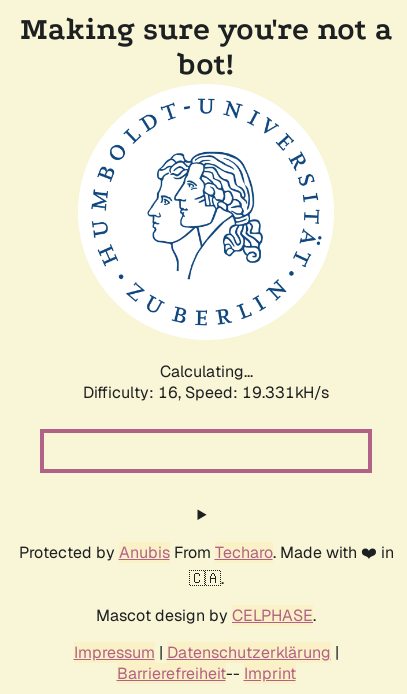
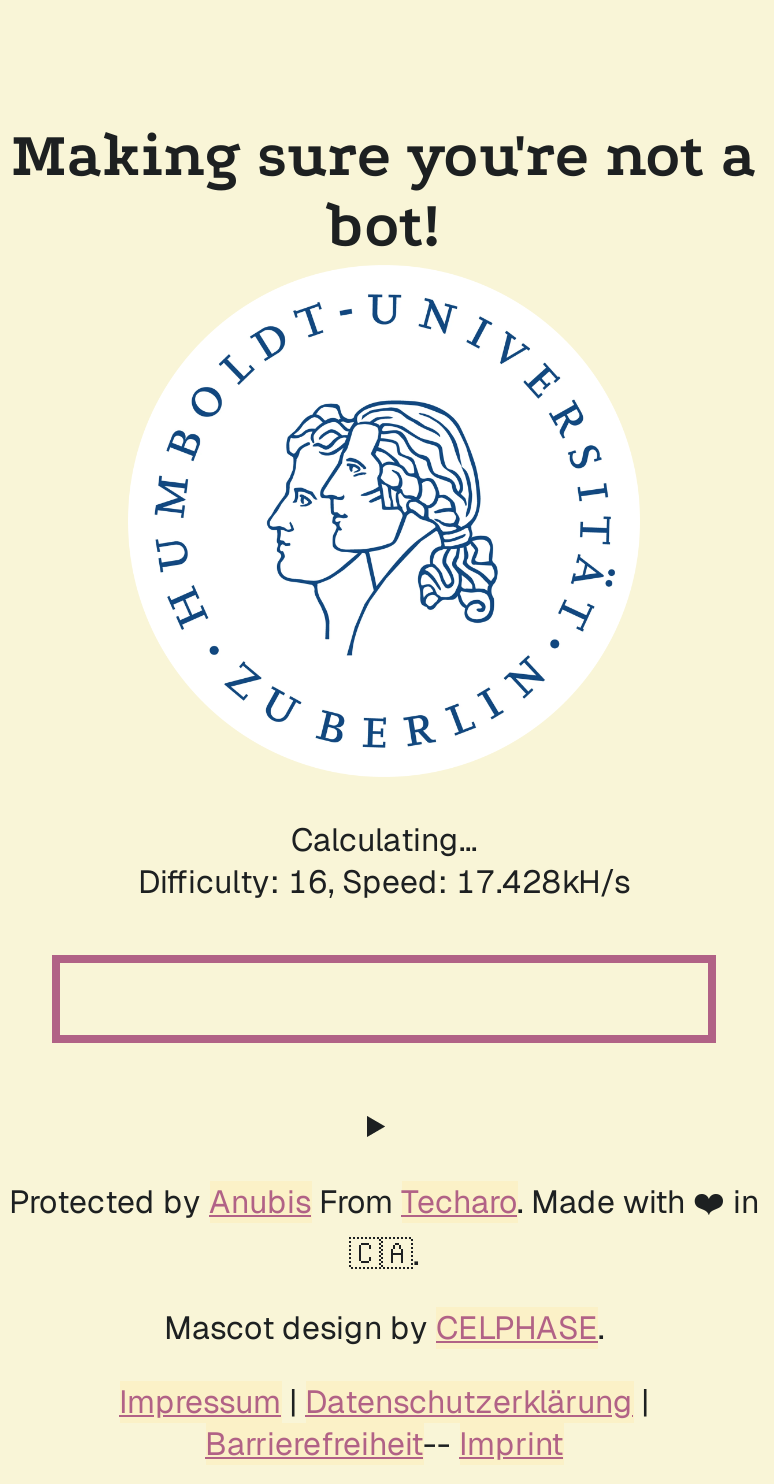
- Difficulty: 16, Speed: 19.331kH/s
+ Difficulty: 16, Speed: 17.428kH/s
